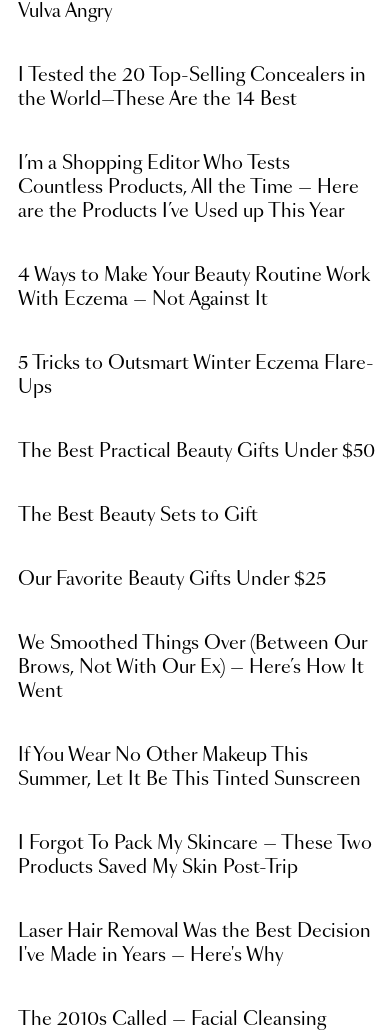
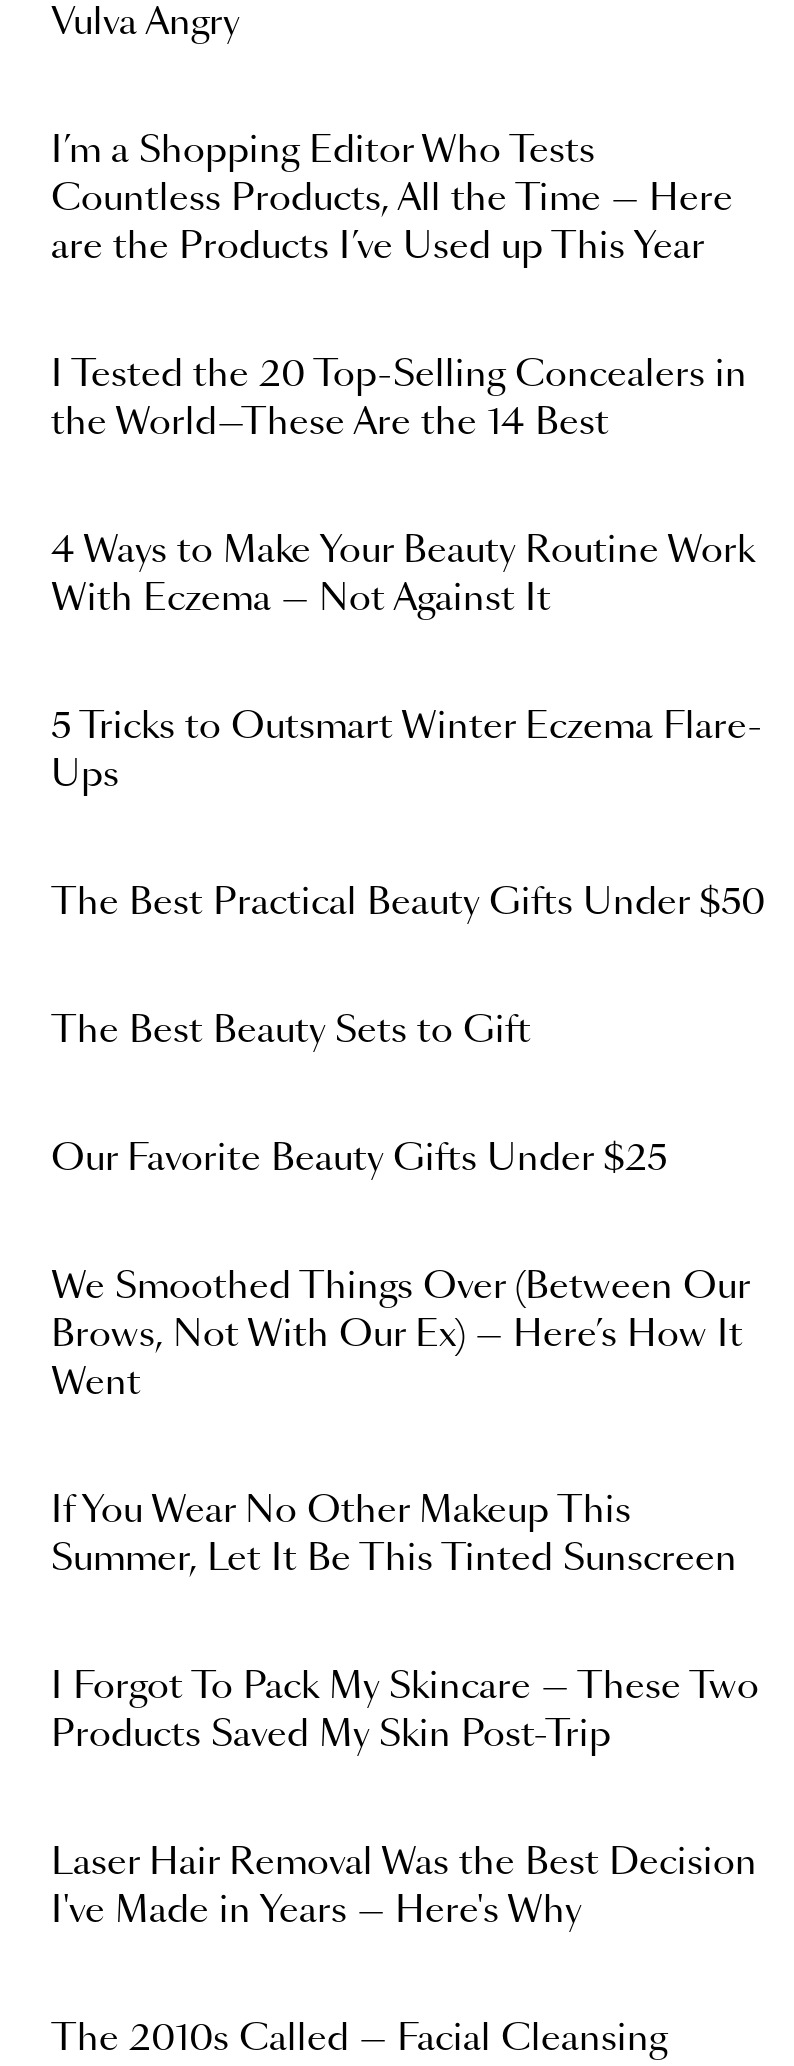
moved down: I Tested the 20 Top-Selling Concealers in | the World—These Are the 14 Best

moved up: I’m a Shopping Editor Who Tests | Countless Products, All the Time — Here | are the Products I’ve Used up This Year
